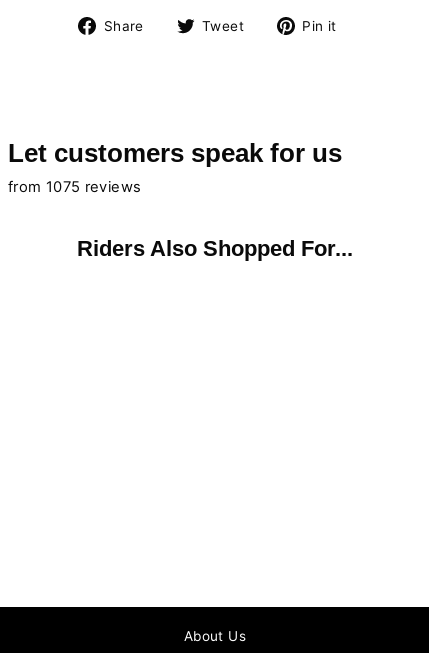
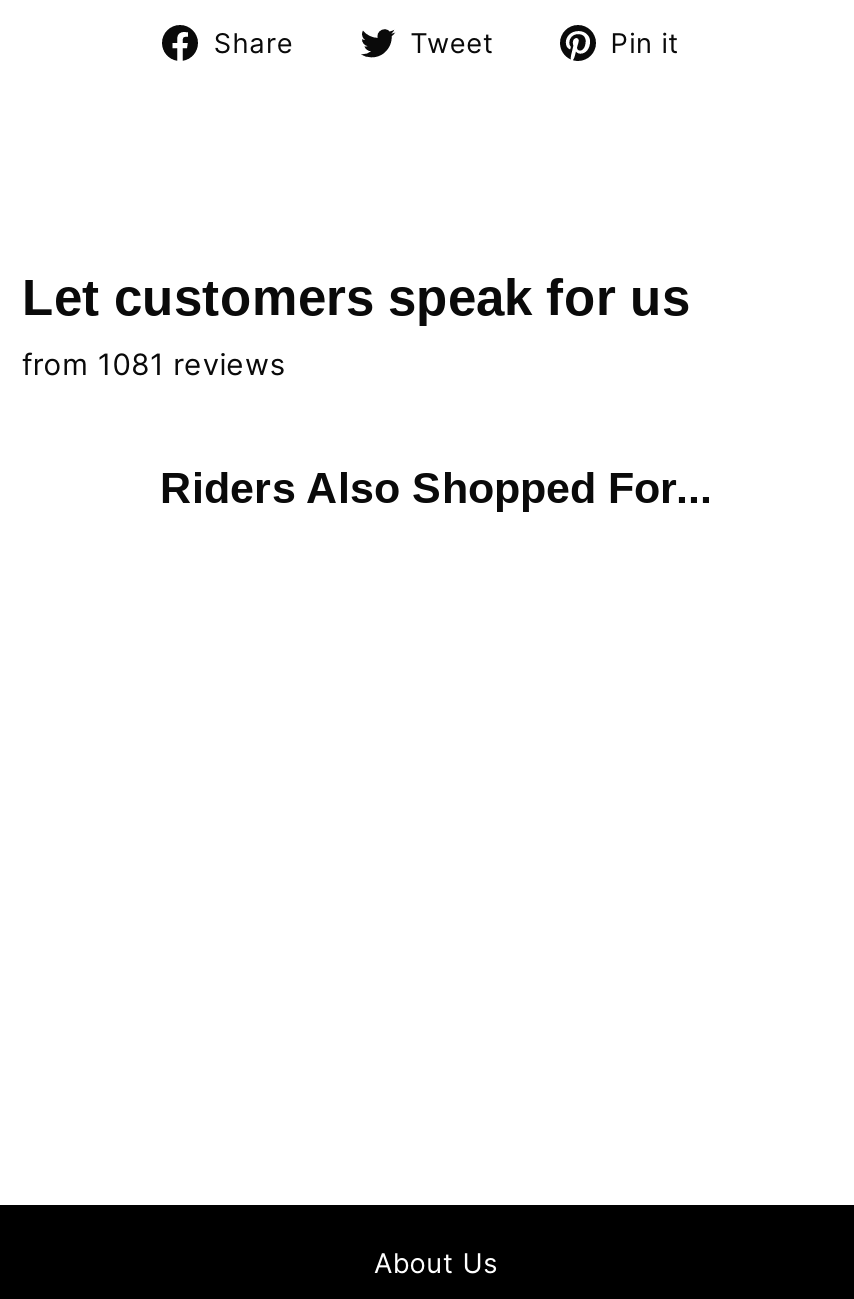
- from 1075 reviews
+ from 1081 reviews
